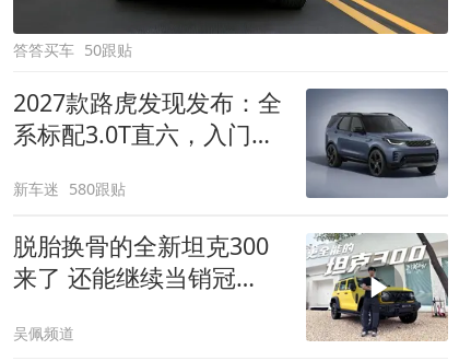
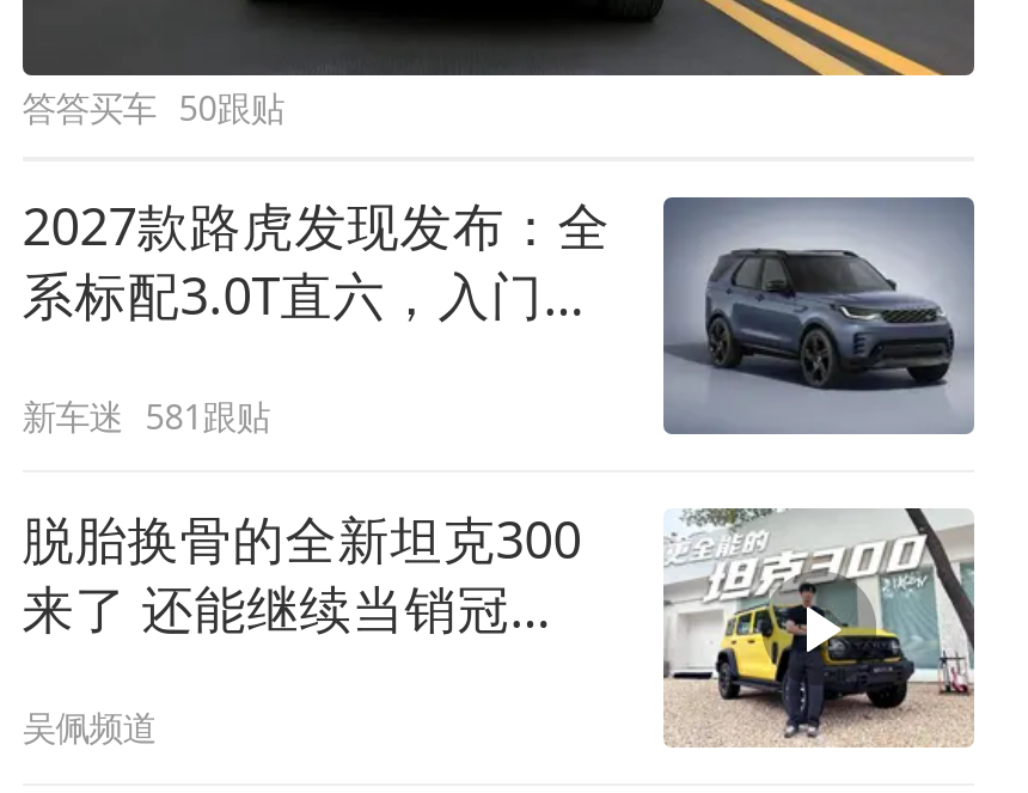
- 新车迷 580跟贴
+ 新车迷 581跟贴
